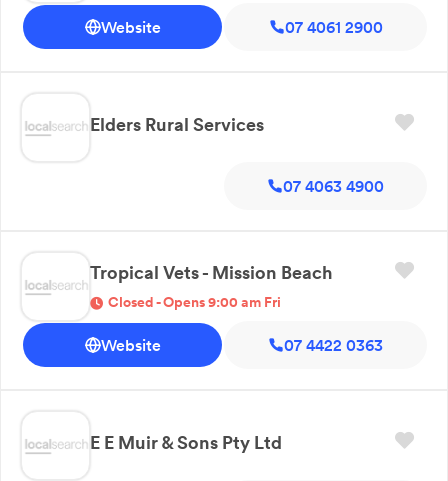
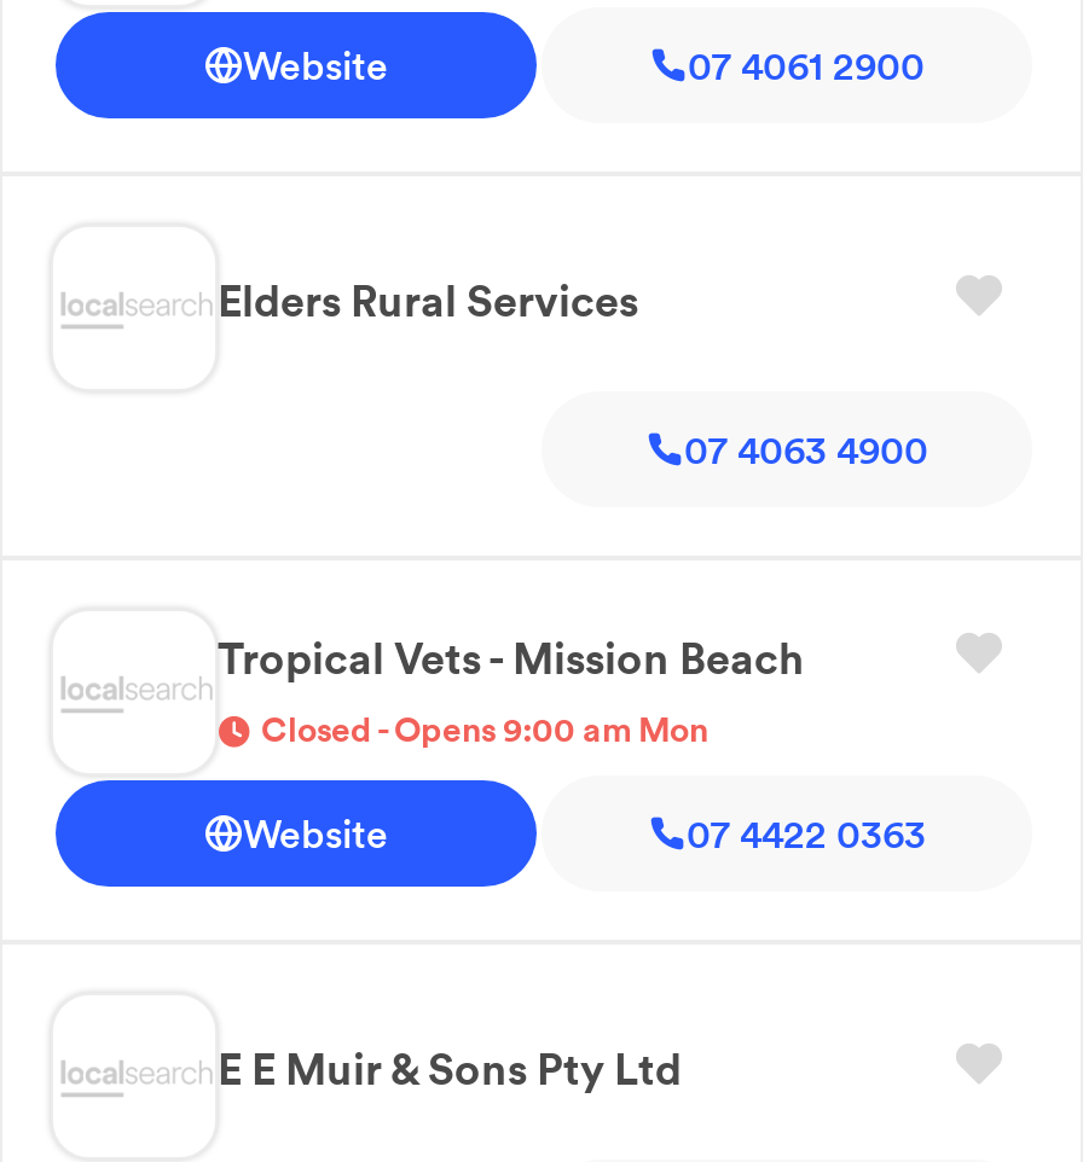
- Closed - Opens 9:00 am Fri
+ Closed - Opens 9:00 am Mon
